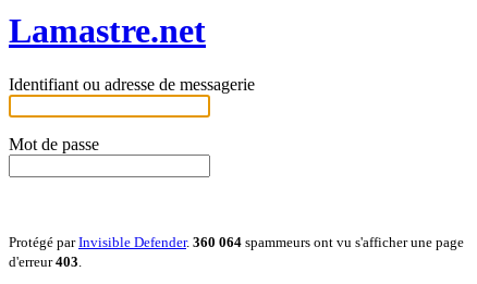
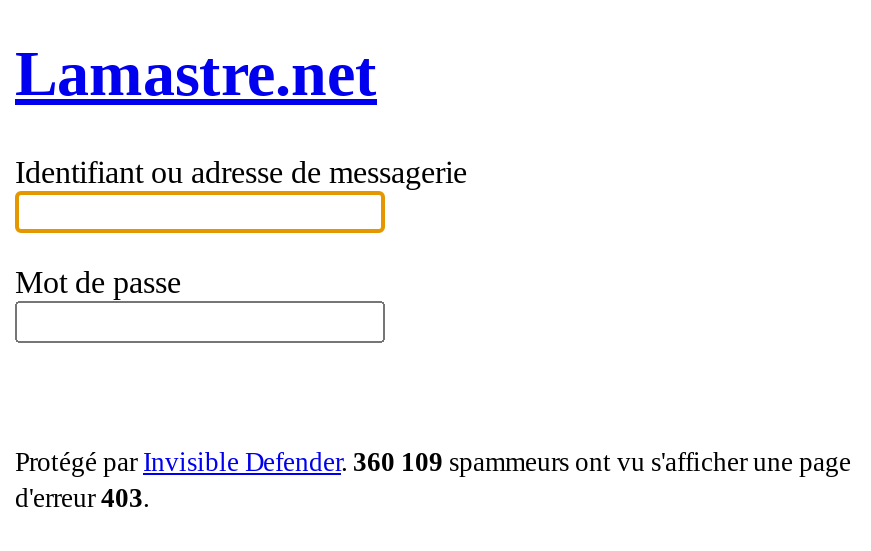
- Protégé par Invisible Defender. 360 064 spammeurs ont vu s'afficher une page
+ Protégé par Invisible Defender. 360 109 spammeurs ont vu s'afficher une page
